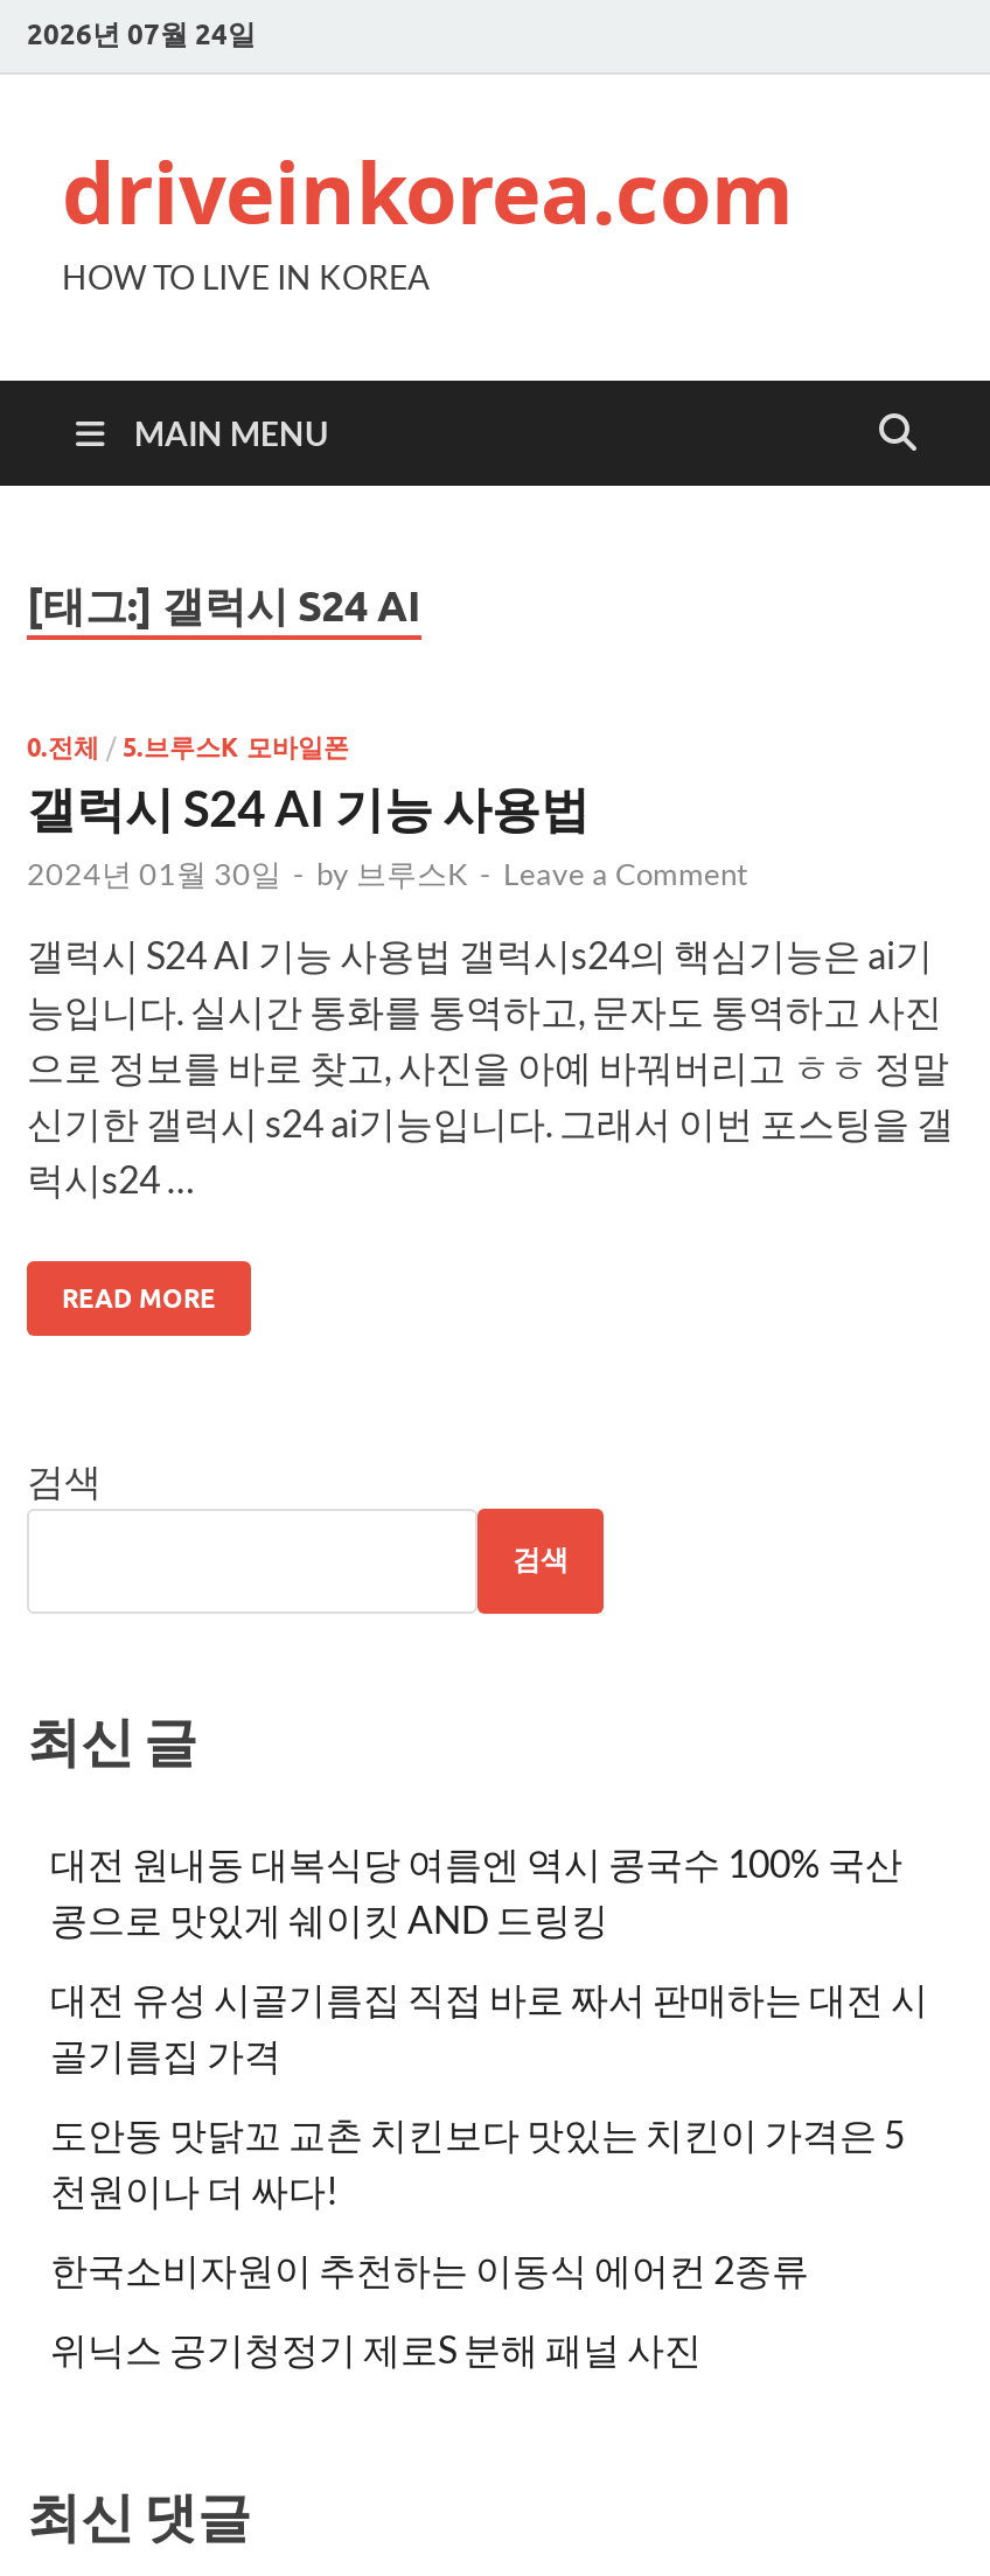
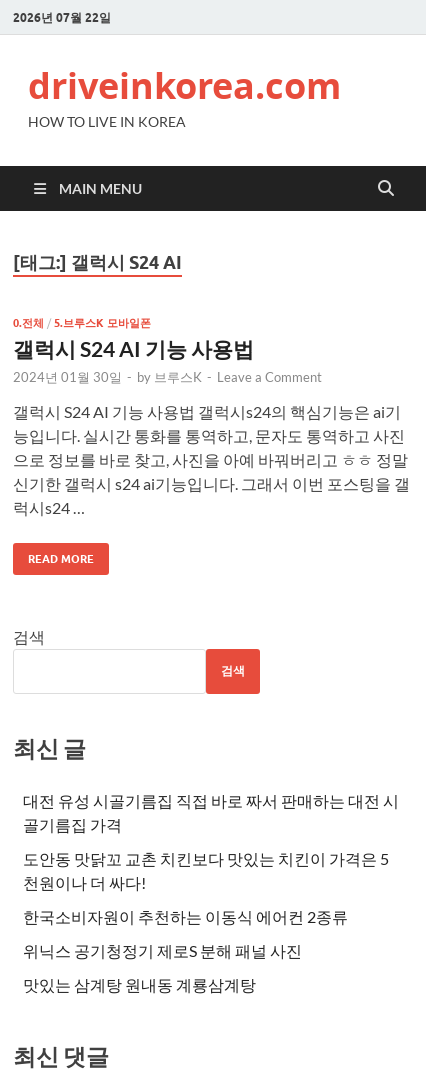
- 2026년 07월 24일
+ 2026년 07월 22일

- 대전 원내동 대복식당 여름엔 역시 콩국수 100% 국산
- 콩으로 맛있게 쉐이킷 AND 드링킹

moved up: 대전 유성 시골기름집 직접 바로 짜서 판매하는 대전 시 | 골기름집 가격 | 도안동 맛닭꼬 교촌 치킨보다 맛있는 치킨이 가격은 5 | 천원이나 더 싸다! | 한국소비자원이 추천하는 이동식 에어컨 2종류 | 위닉스 공기청정기 제로S 분해 패널 사진

+ 맛있는 삼계탕 원내동 계룡삼계탕
